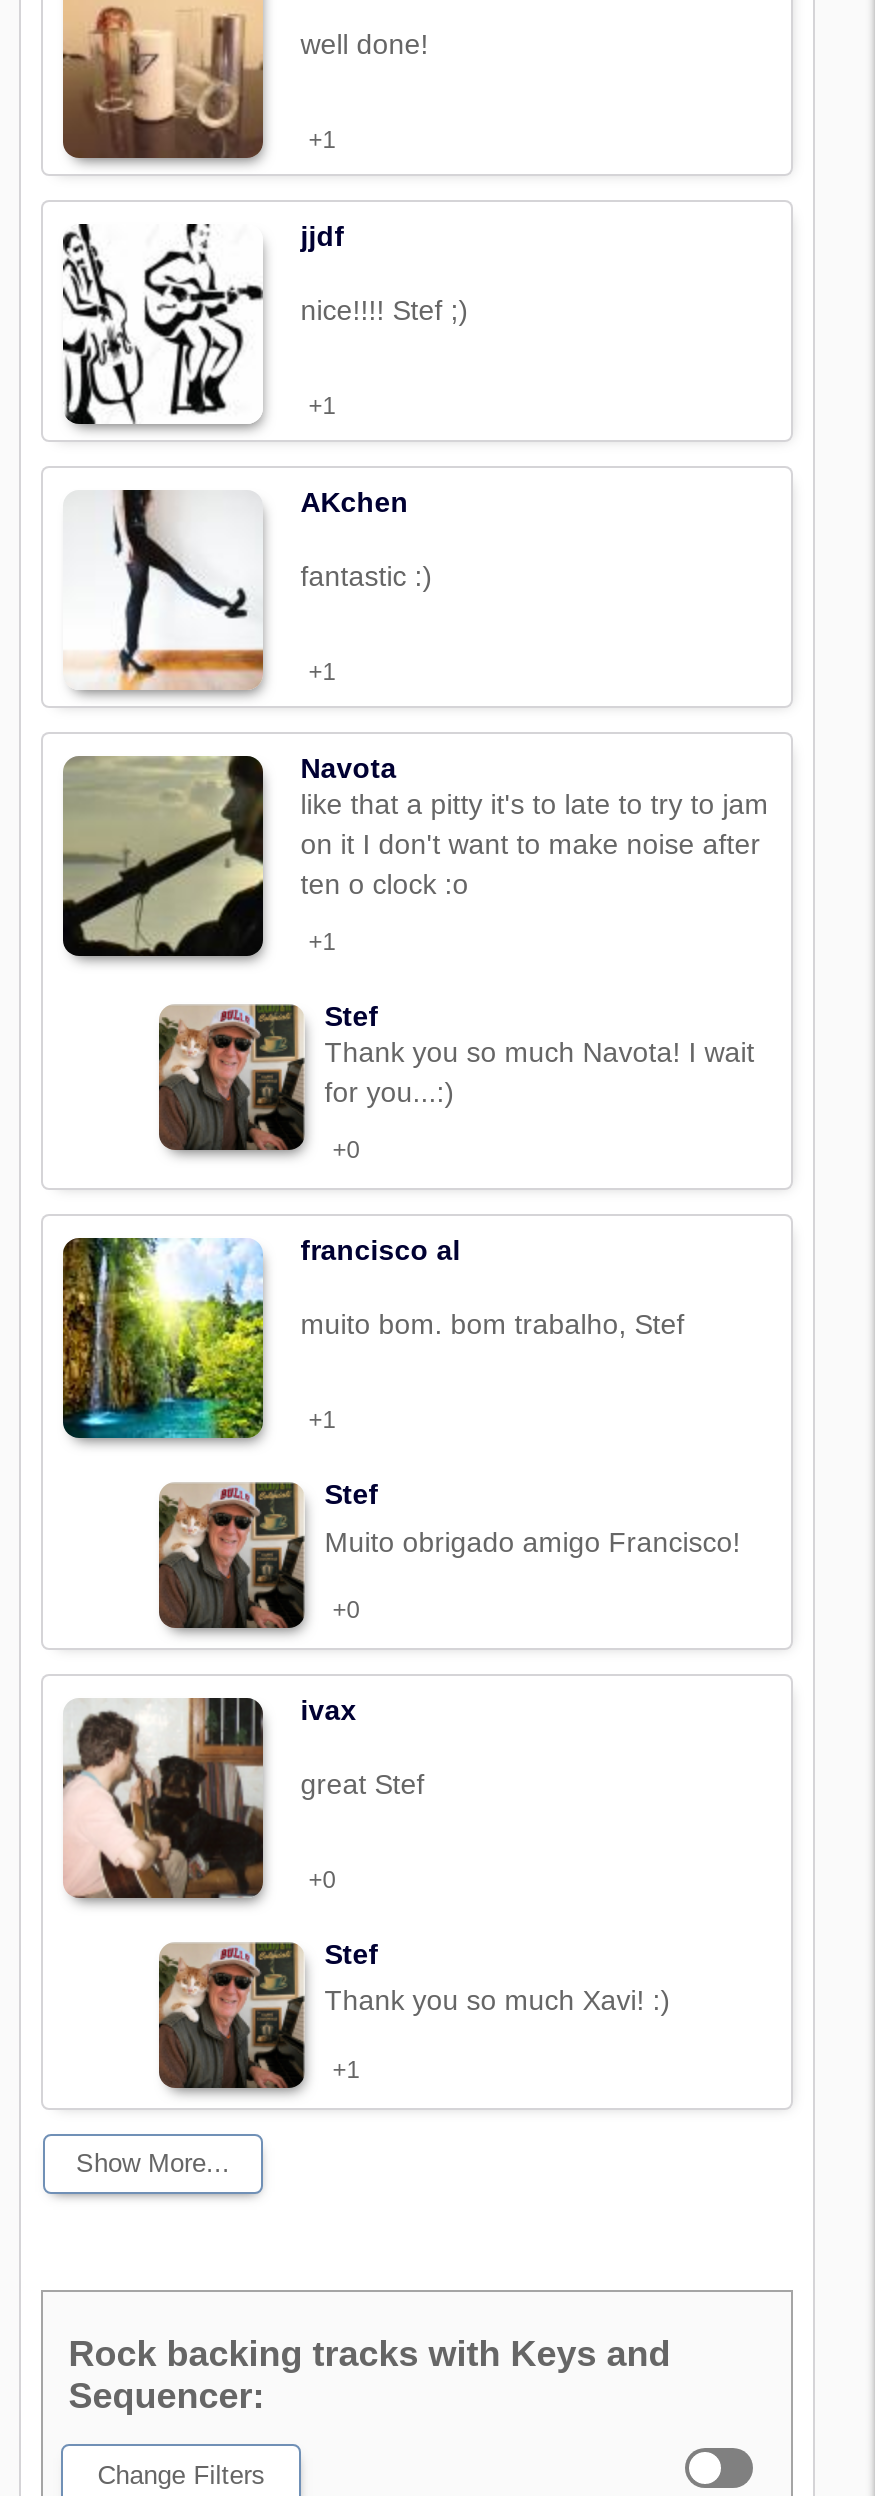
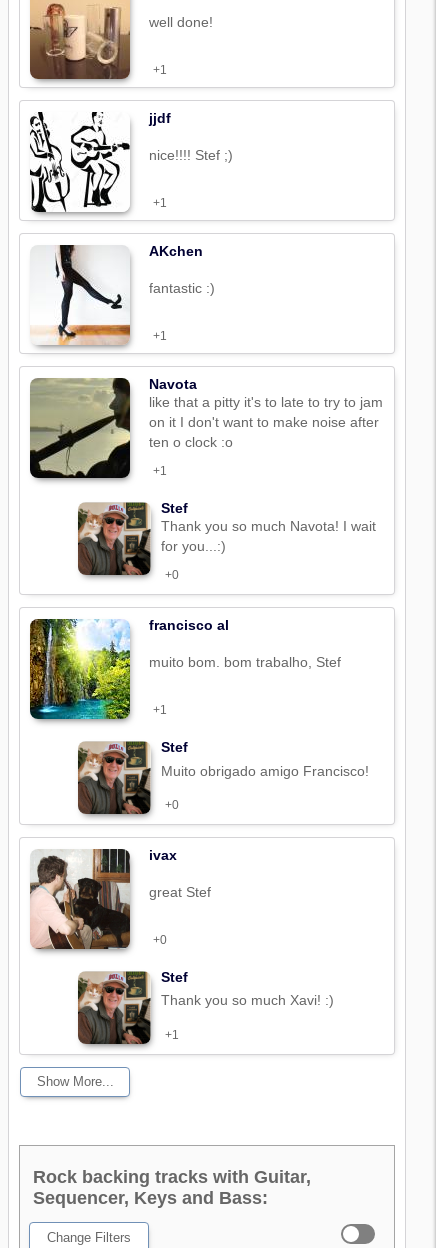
- Rock backing tracks with Keys and
- Sequencer:
+ Rock backing tracks with Guitar,
+ Sequencer, Keys and Bass:
